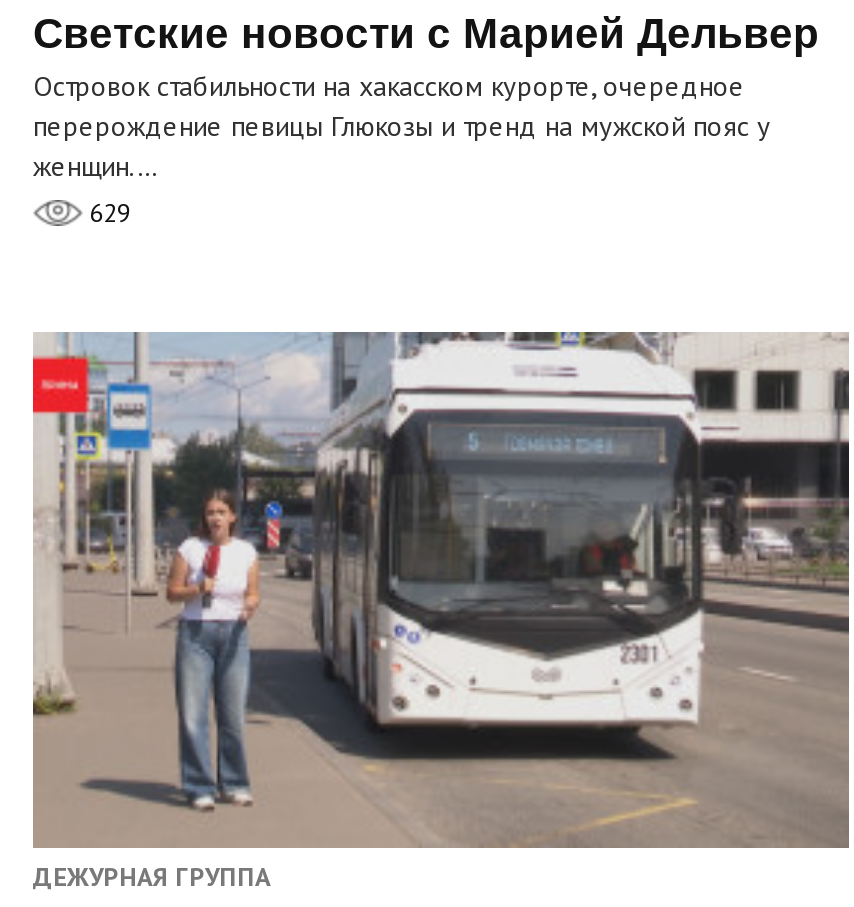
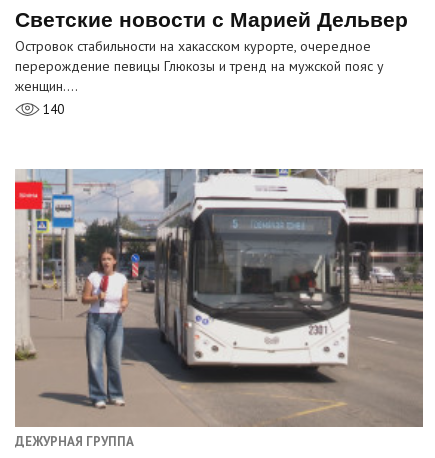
- 629
+ 140
